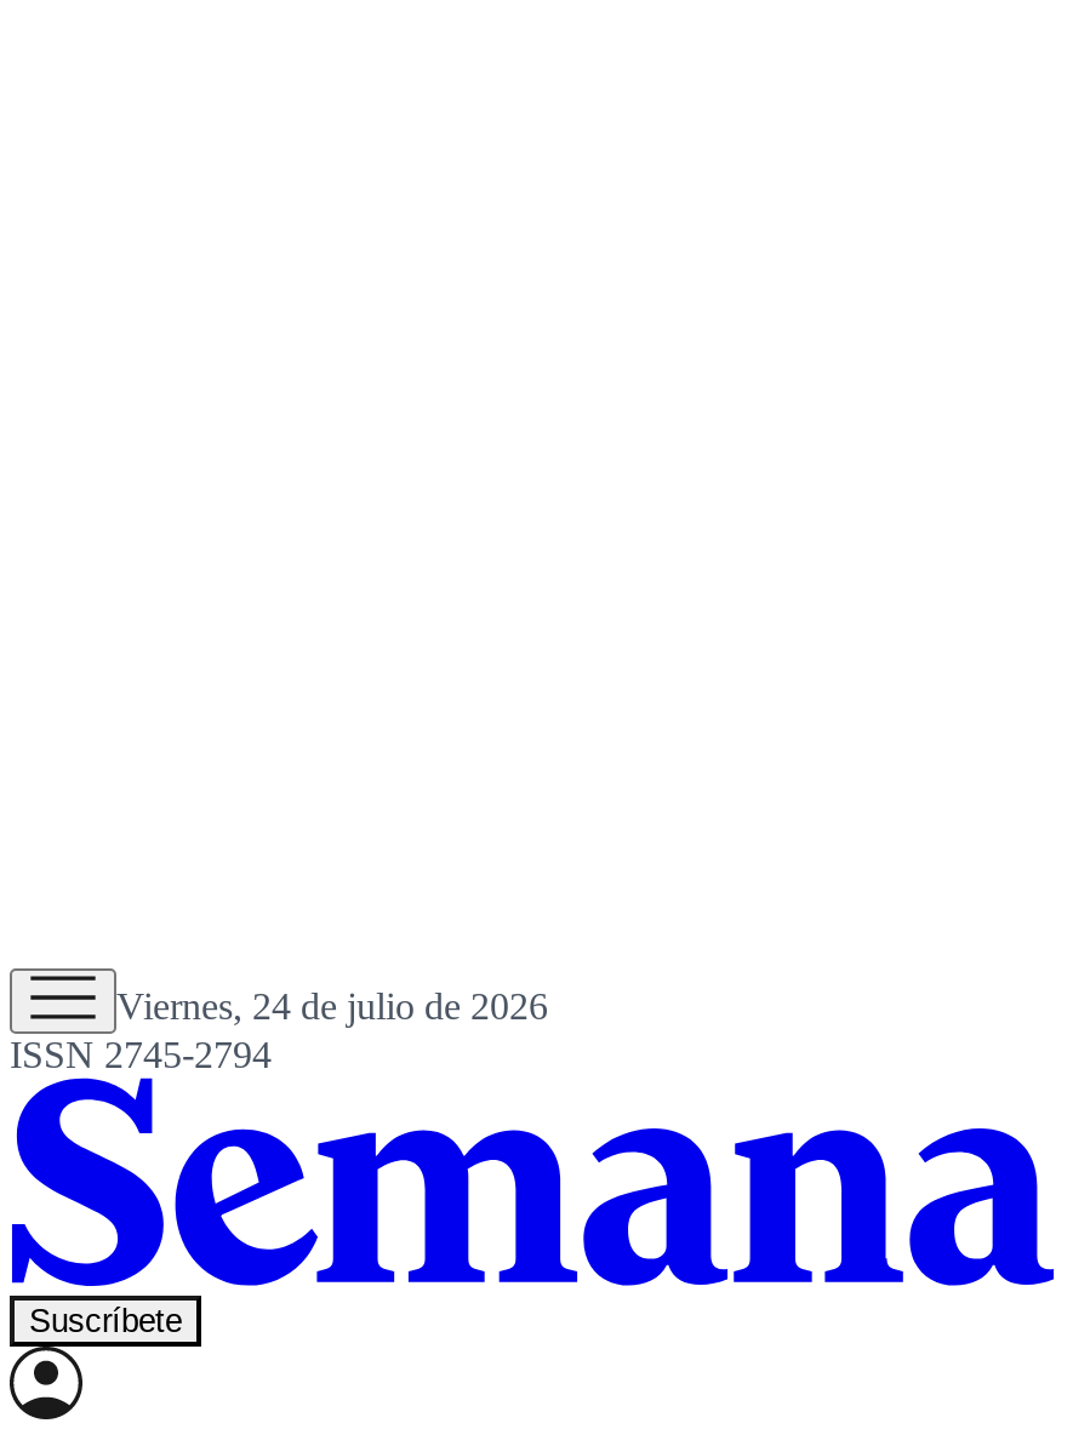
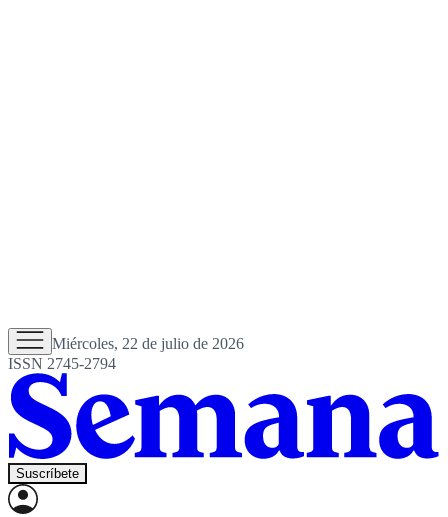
- Viernes, 24 de julio de 2026
+ Miércoles, 22 de julio de 2026
